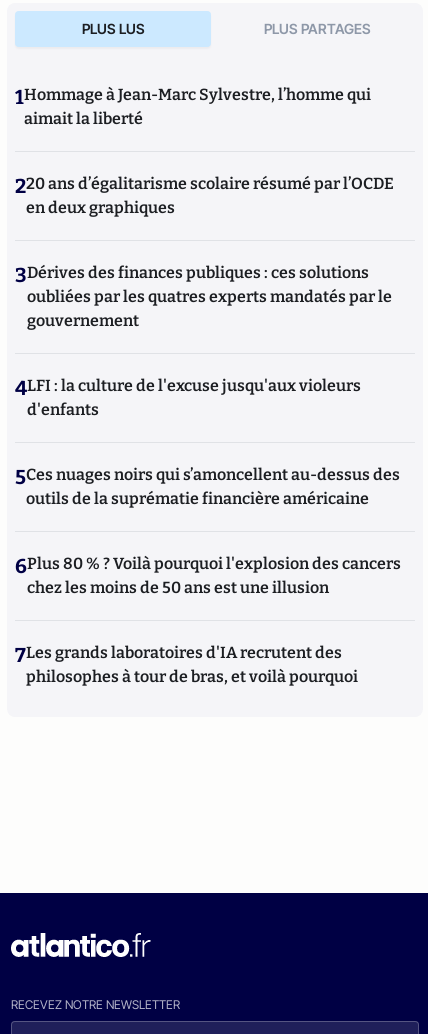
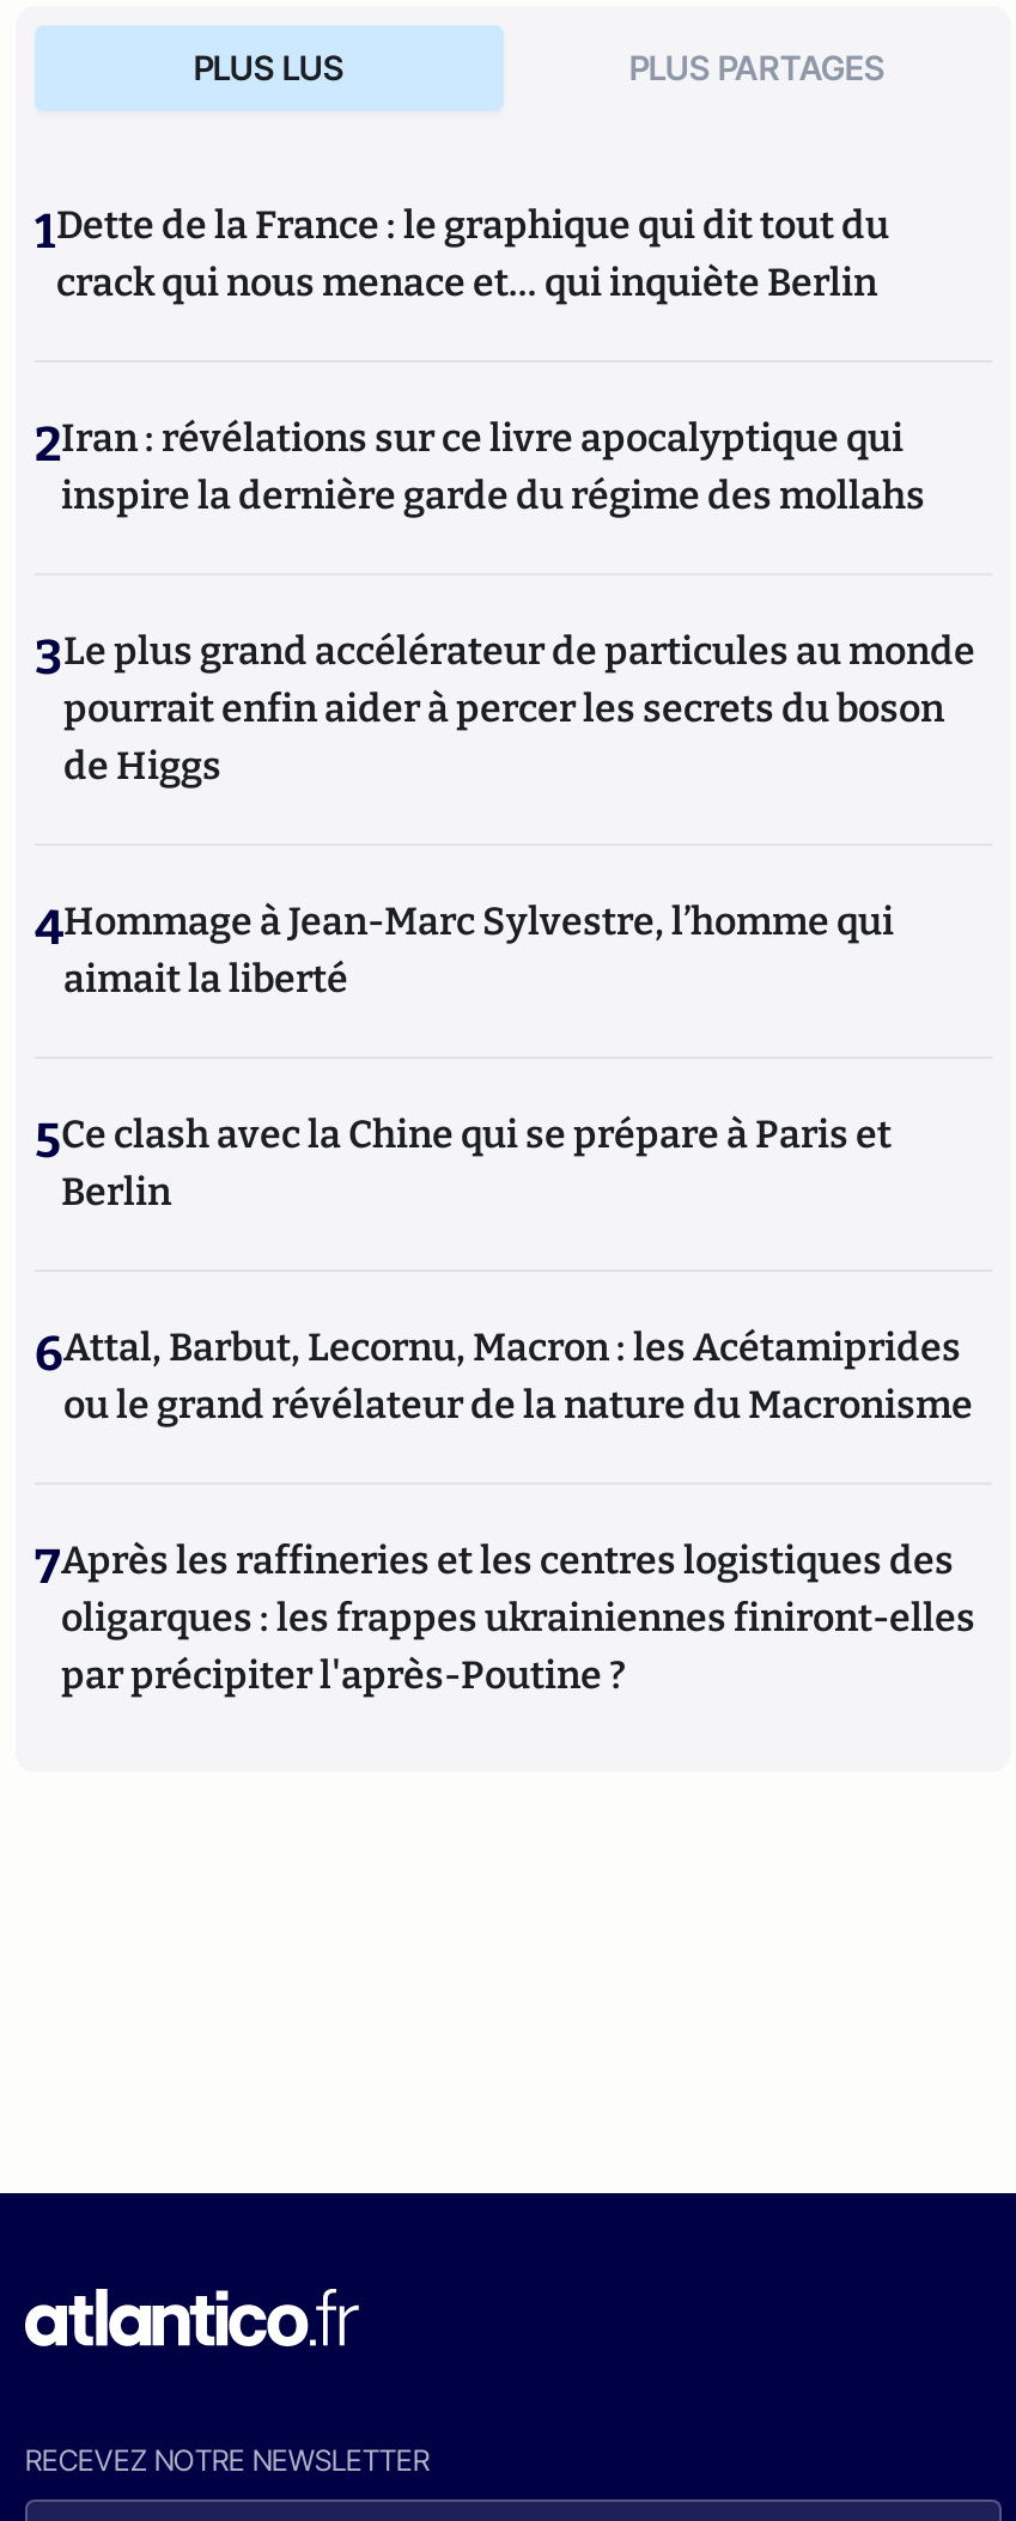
- 1Hommage à Jean-Marc Sylvestre, l’homme qui
+ 1Dette de la France : le graphique qui dit tout du
+ crack qui nous menace et… qui inquiète Berlin
+ 2Iran : révélations sur ce livre apocalyptique qui
+ inspire la dernière garde du régime des mollahs
+ 3Le plus grand accélérateur de particules au monde
+ pourrait enfin aider à percer les secrets du boson
+ de Higgs
+ 4Hommage à Jean-Marc Sylvestre, l’homme qui

moved down: aimait la liberté

- 220 ans d’égalitarisme scolaire résumé par l’OCDE
- en deux graphiques
- 3Dérives des finances publiques : ces solutions
- oubliées par les quatres experts mandatés par le
- gouvernement
- 4LFI : la culture de l'excuse jusqu'aux violeurs
- d'enfants
- 5Ces nuages noirs qui s’amoncellent au-dessus des
- outils de la suprématie financière américaine
- 6Plus 80 % ? Voilà pourquoi l'explosion des cancers
- chez les moins de 50 ans est une illusion
- 7Les grands laboratoires d'IA recrutent des
- philosophes à tour de bras, et voilà pourquoi
+ 5Ce clash avec la Chine qui se prépare à Paris et
+ Berlin
+ 6Attal, Barbut, Lecornu, Macron : les Acétamiprides
+ ou le grand révélateur de la nature du Macronisme
+ 7Après les raffineries et les centres logistiques des
+ oligarques : les frappes ukrainiennes finiront-elles
+ par précipiter l'après-Poutine ?
